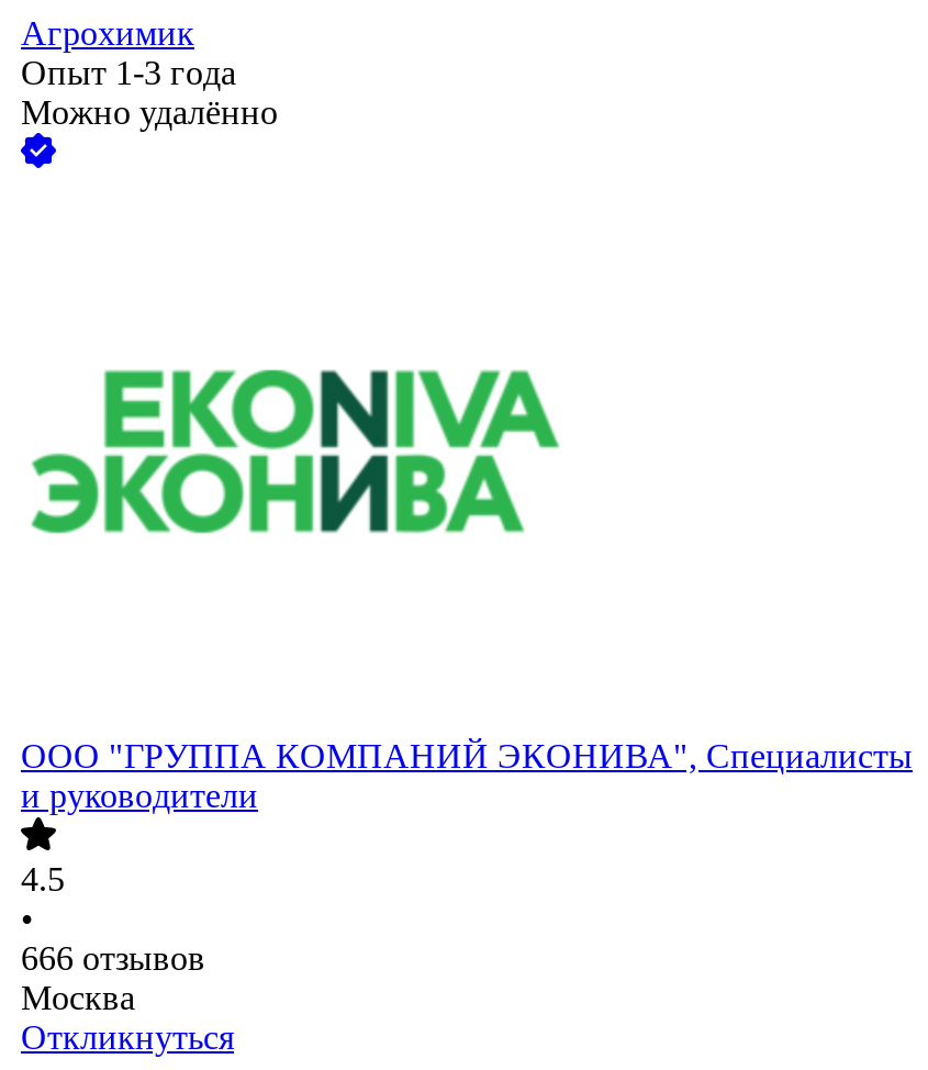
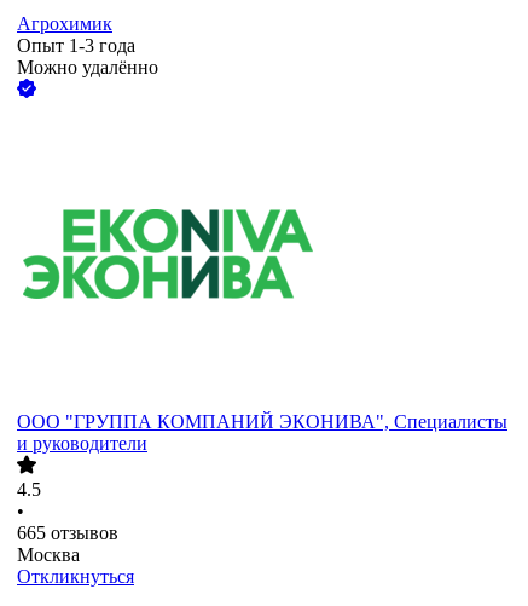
- 666 отзывов
+ 665 отзывов
